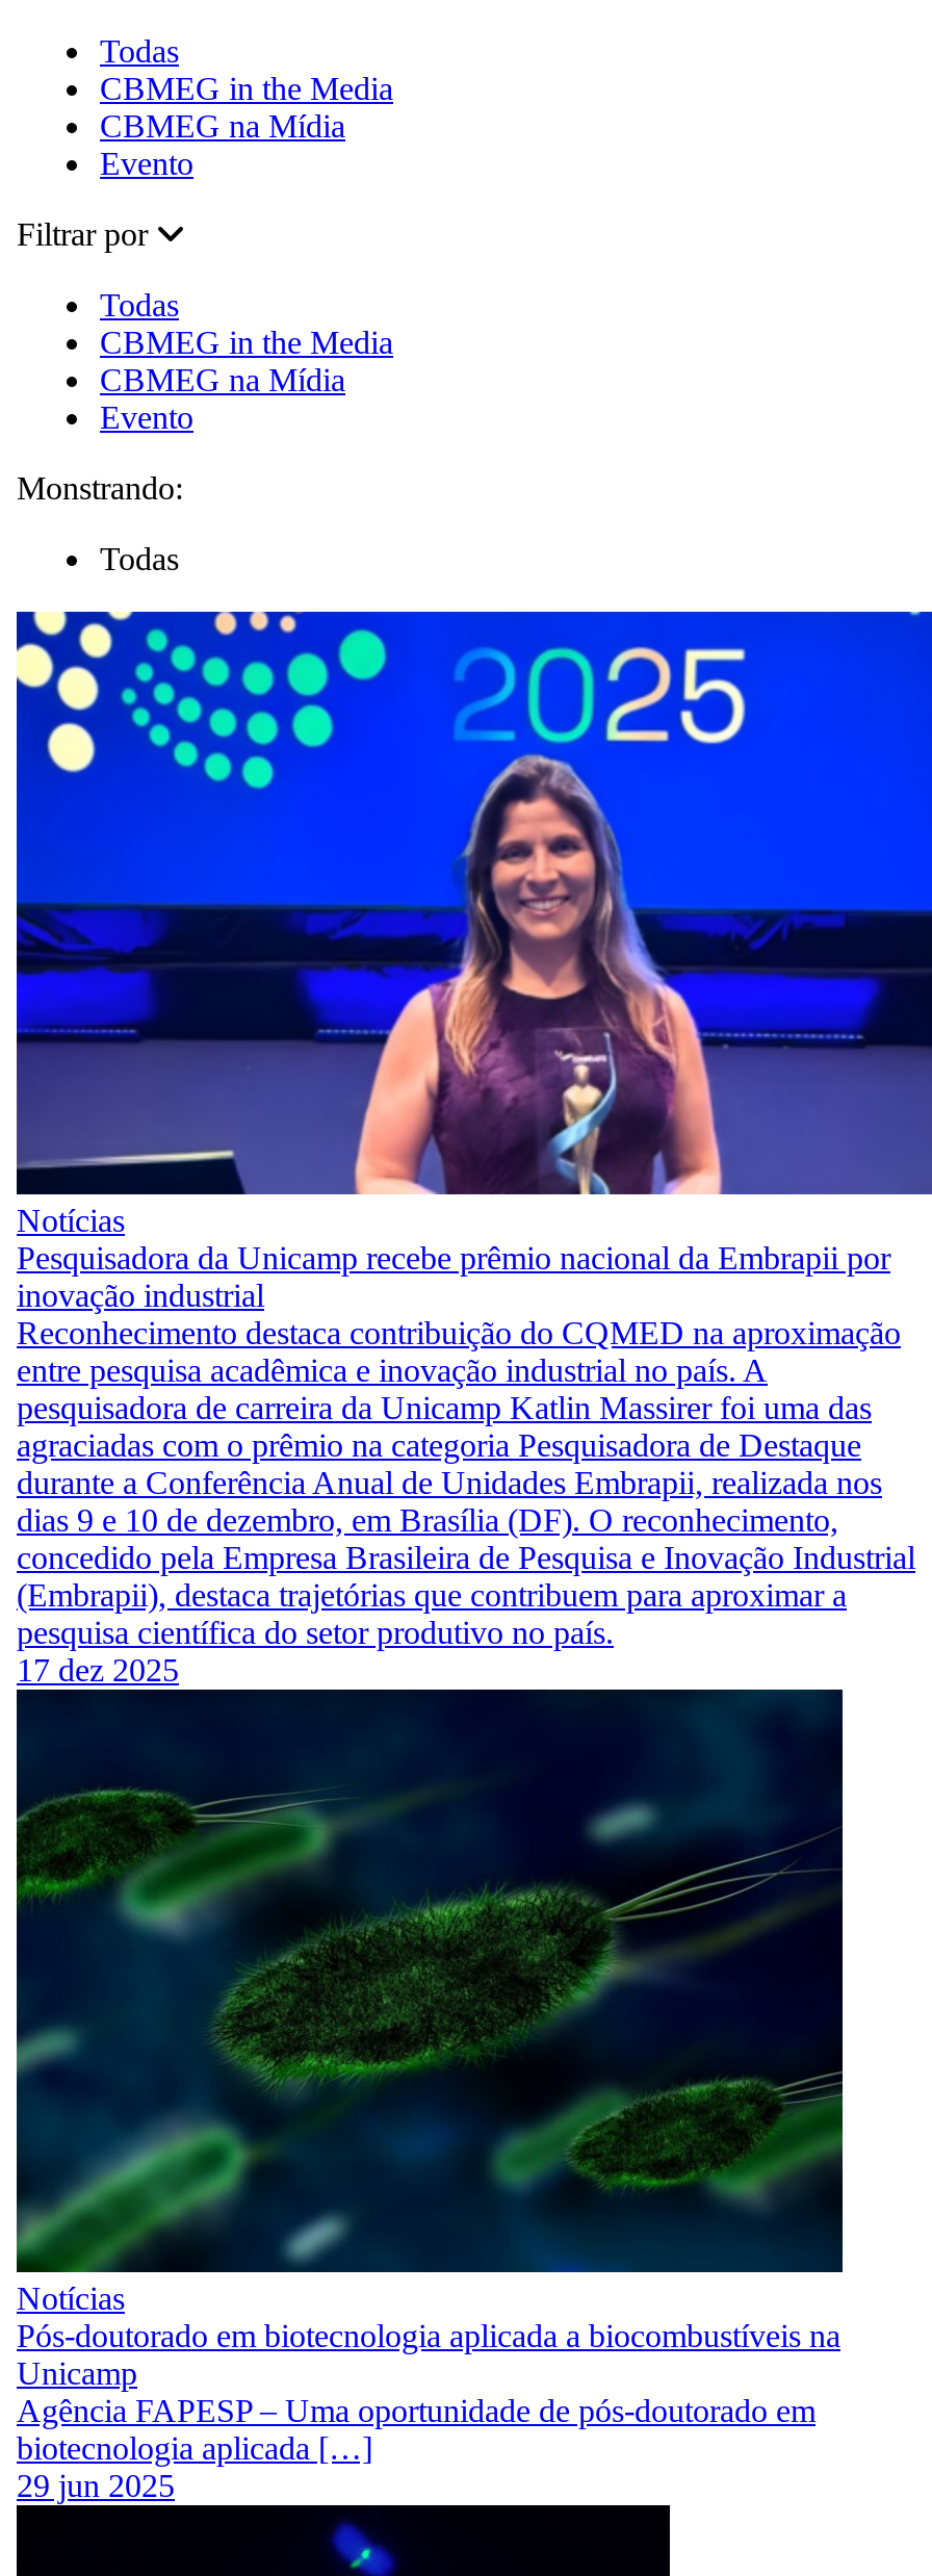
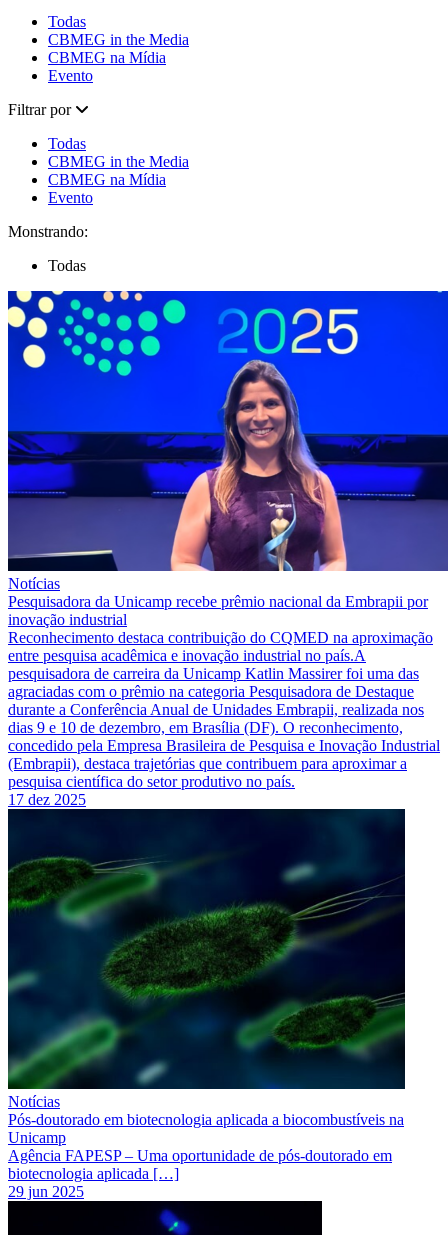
- entre pesquisa acadêmica e inovação industrial no país. A
+ entre pesquisa acadêmica e inovação industrial no país.A
